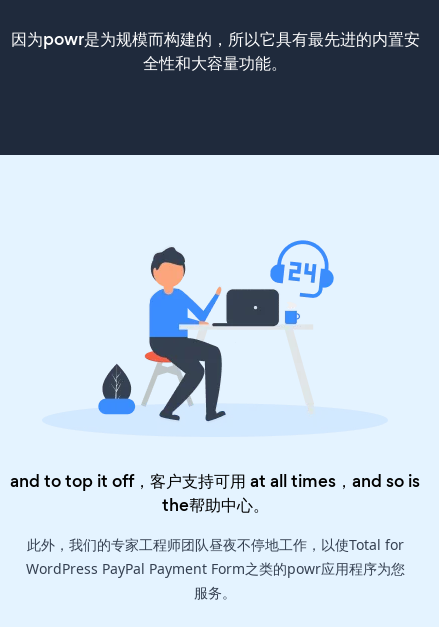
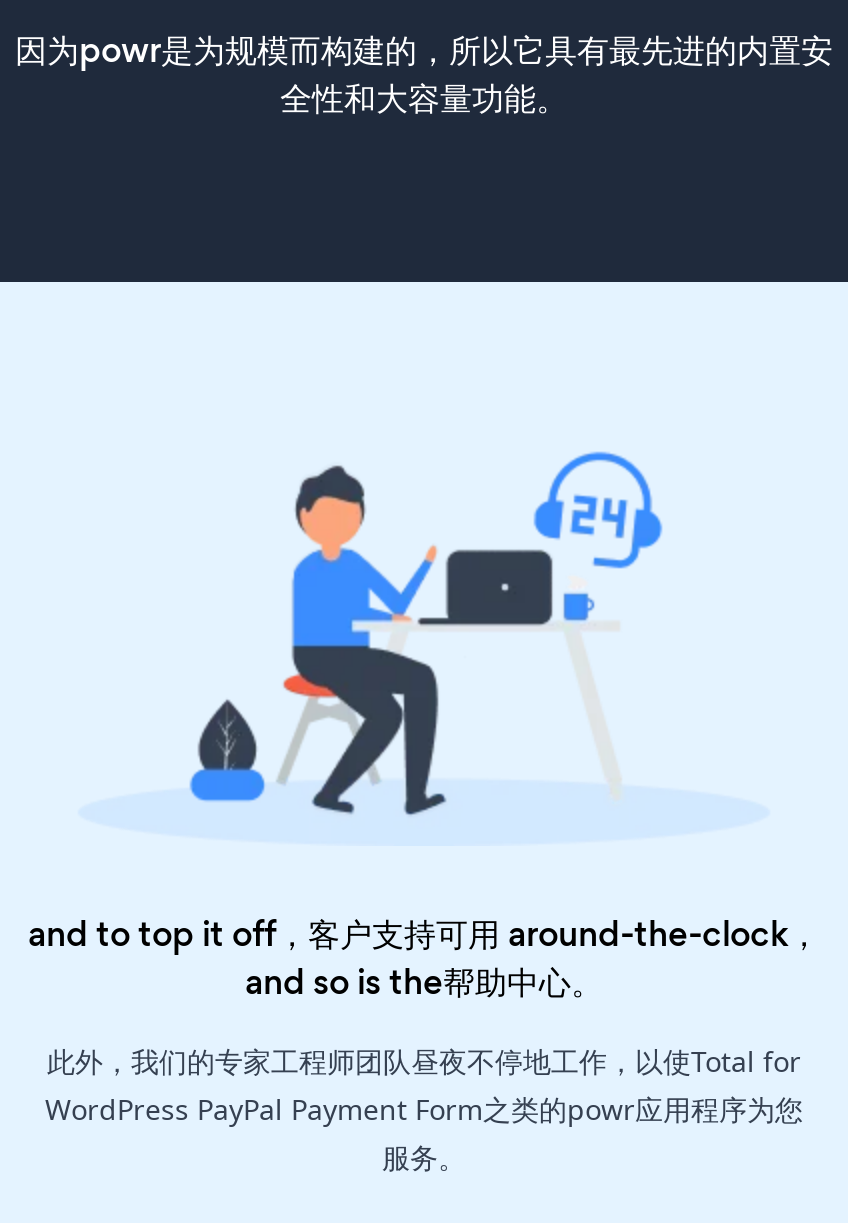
- and to top it off，客户支持可用 at all times，and so is
- the帮助中心。
+ and to top it off，客户支持可用 around-the-clock，
+ and so is the帮助中心。
